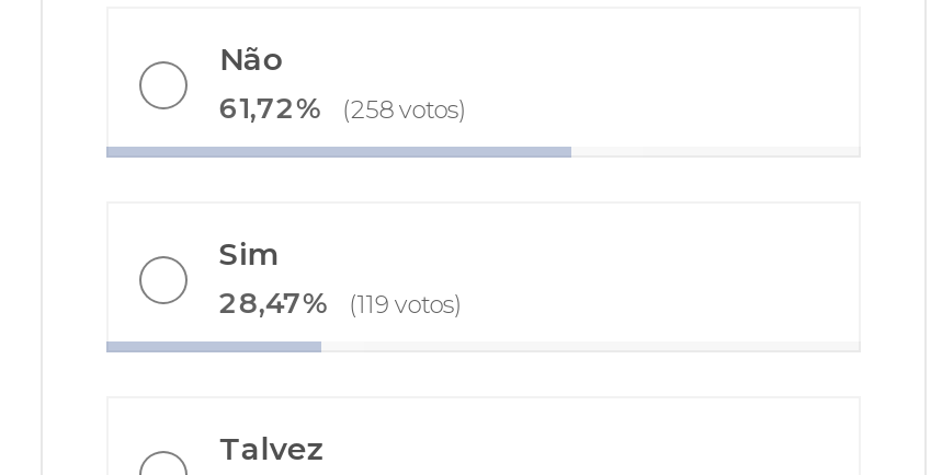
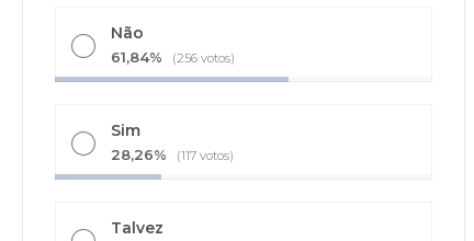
- 61,72% (258 votos)
+ 61,84% (256 votos)

- 28,47% (119 votos)
+ 28,26% (117 votos)
